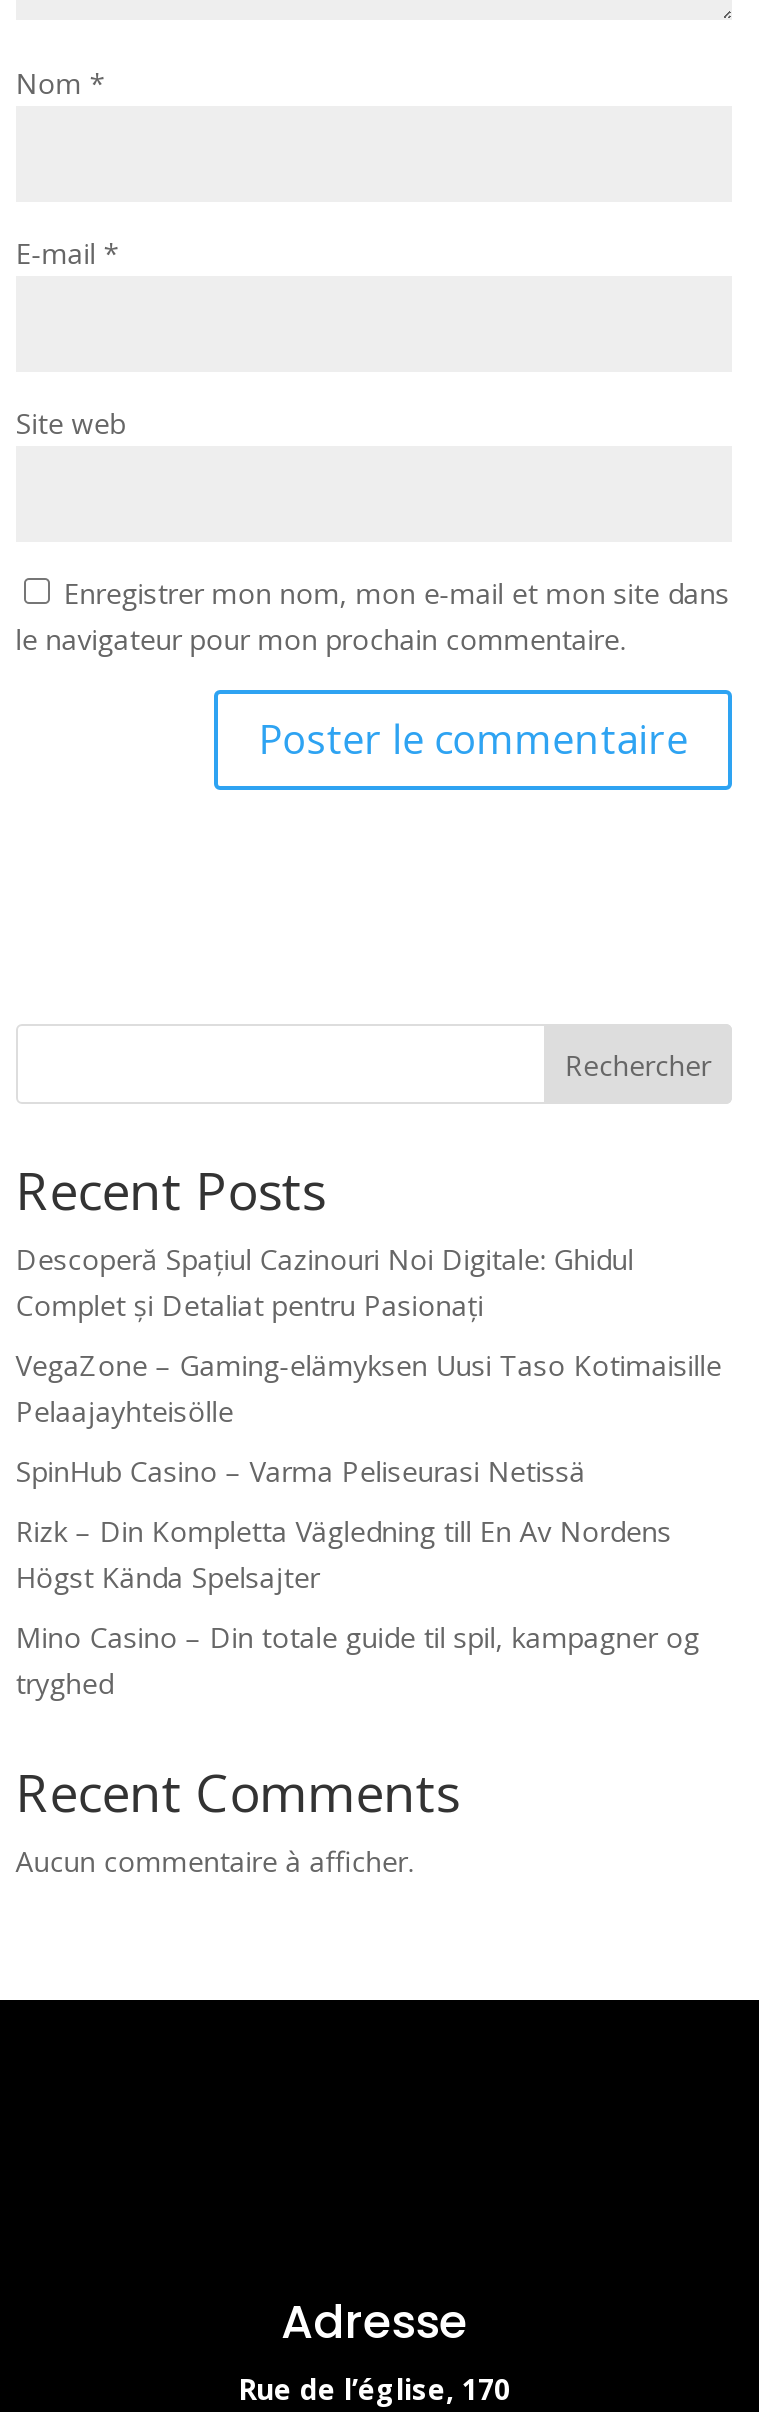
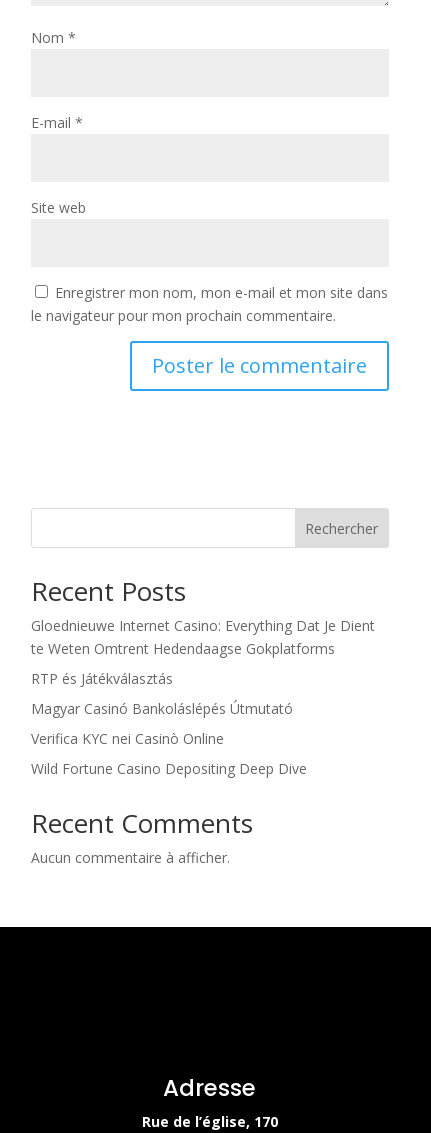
- Descoperă Spațiul Cazinouri Noi Digitale: Ghidul
- Complet și Detaliat pentru Pasionați
+ Gloednieuwe Internet Casino: Everything Dat Je Dient
+ te Weten Omtrent Hedendaagse Gokplatforms

- VegaZone – Gaming-elämyksen Uusi Taso Kotimaisille
- Pelaajayhteisölle
+ RTP és Játékválasztás

- SpinHub Casino – Varma Peliseurasi Netissä
+ Magyar Casinó Bankoláslépés Útmutató

- Rizk – Din Kompletta Vägledning till En Av Nordens
- Högst Kända Spelsajter
+ Verifica KYC nei Casinò Online

- Mino Casino – Din totale guide til spil, kampagner og
- tryghed
+ Wild Fortune Casino Depositing Deep Dive
